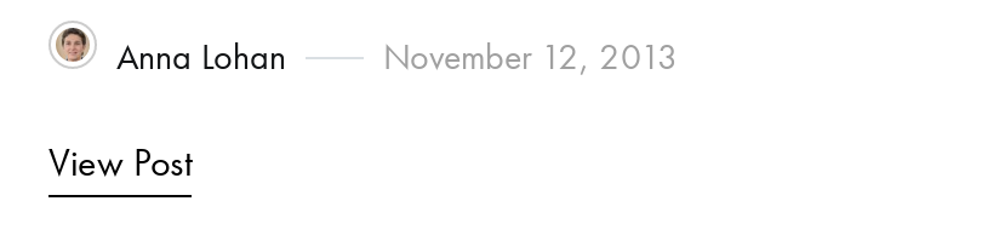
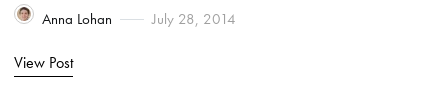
- Anna Lohan November 12, 2013
+ Anna Lohan July 28, 2014
